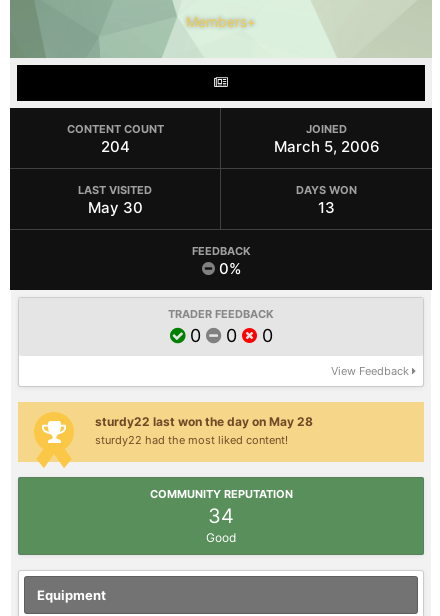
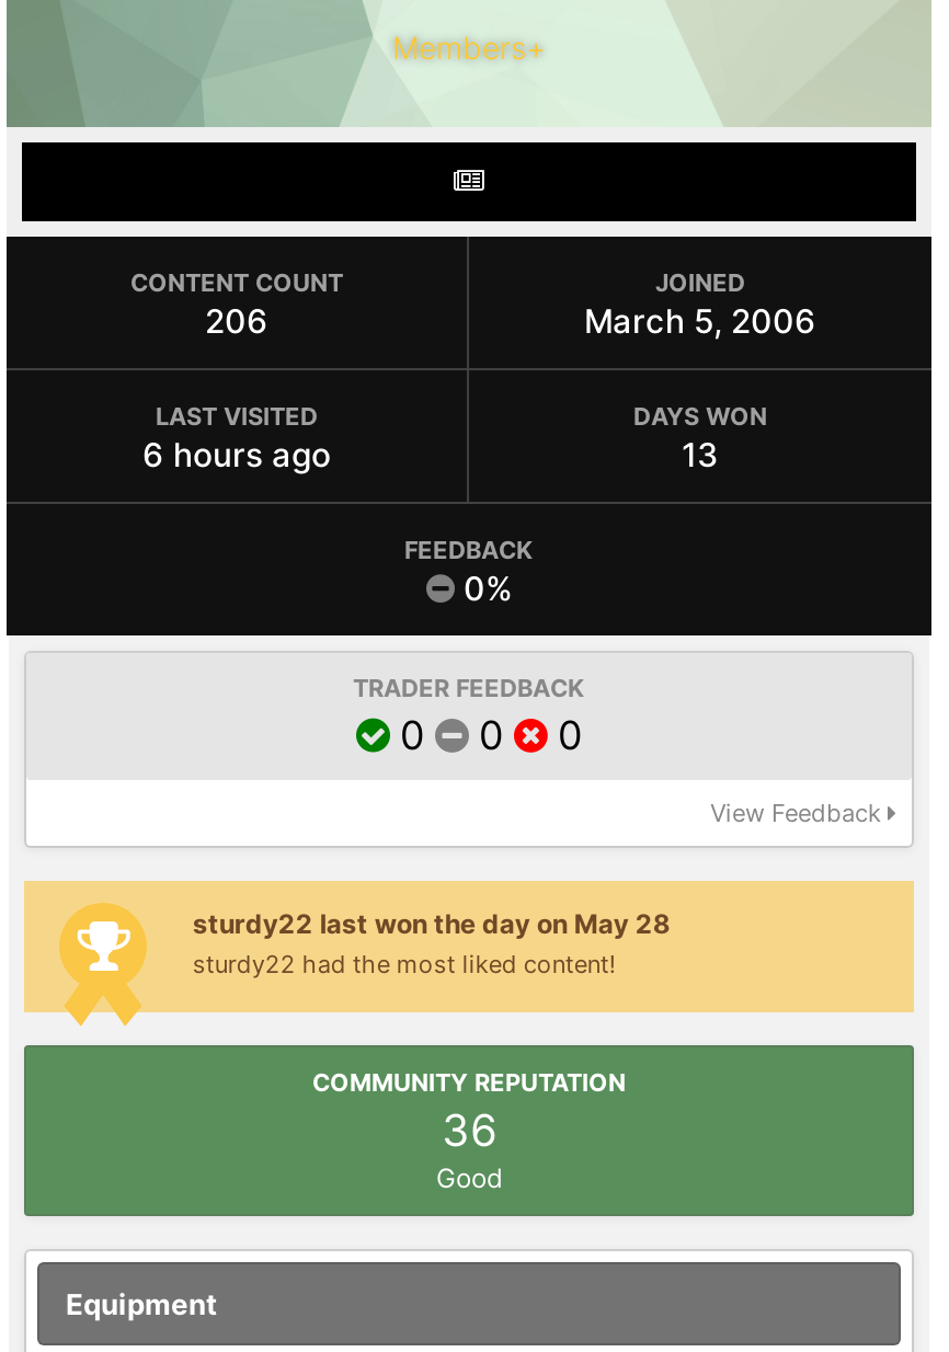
- 204
+ 206

- May 30
+ 6 hours ago

- 34
+ 36
